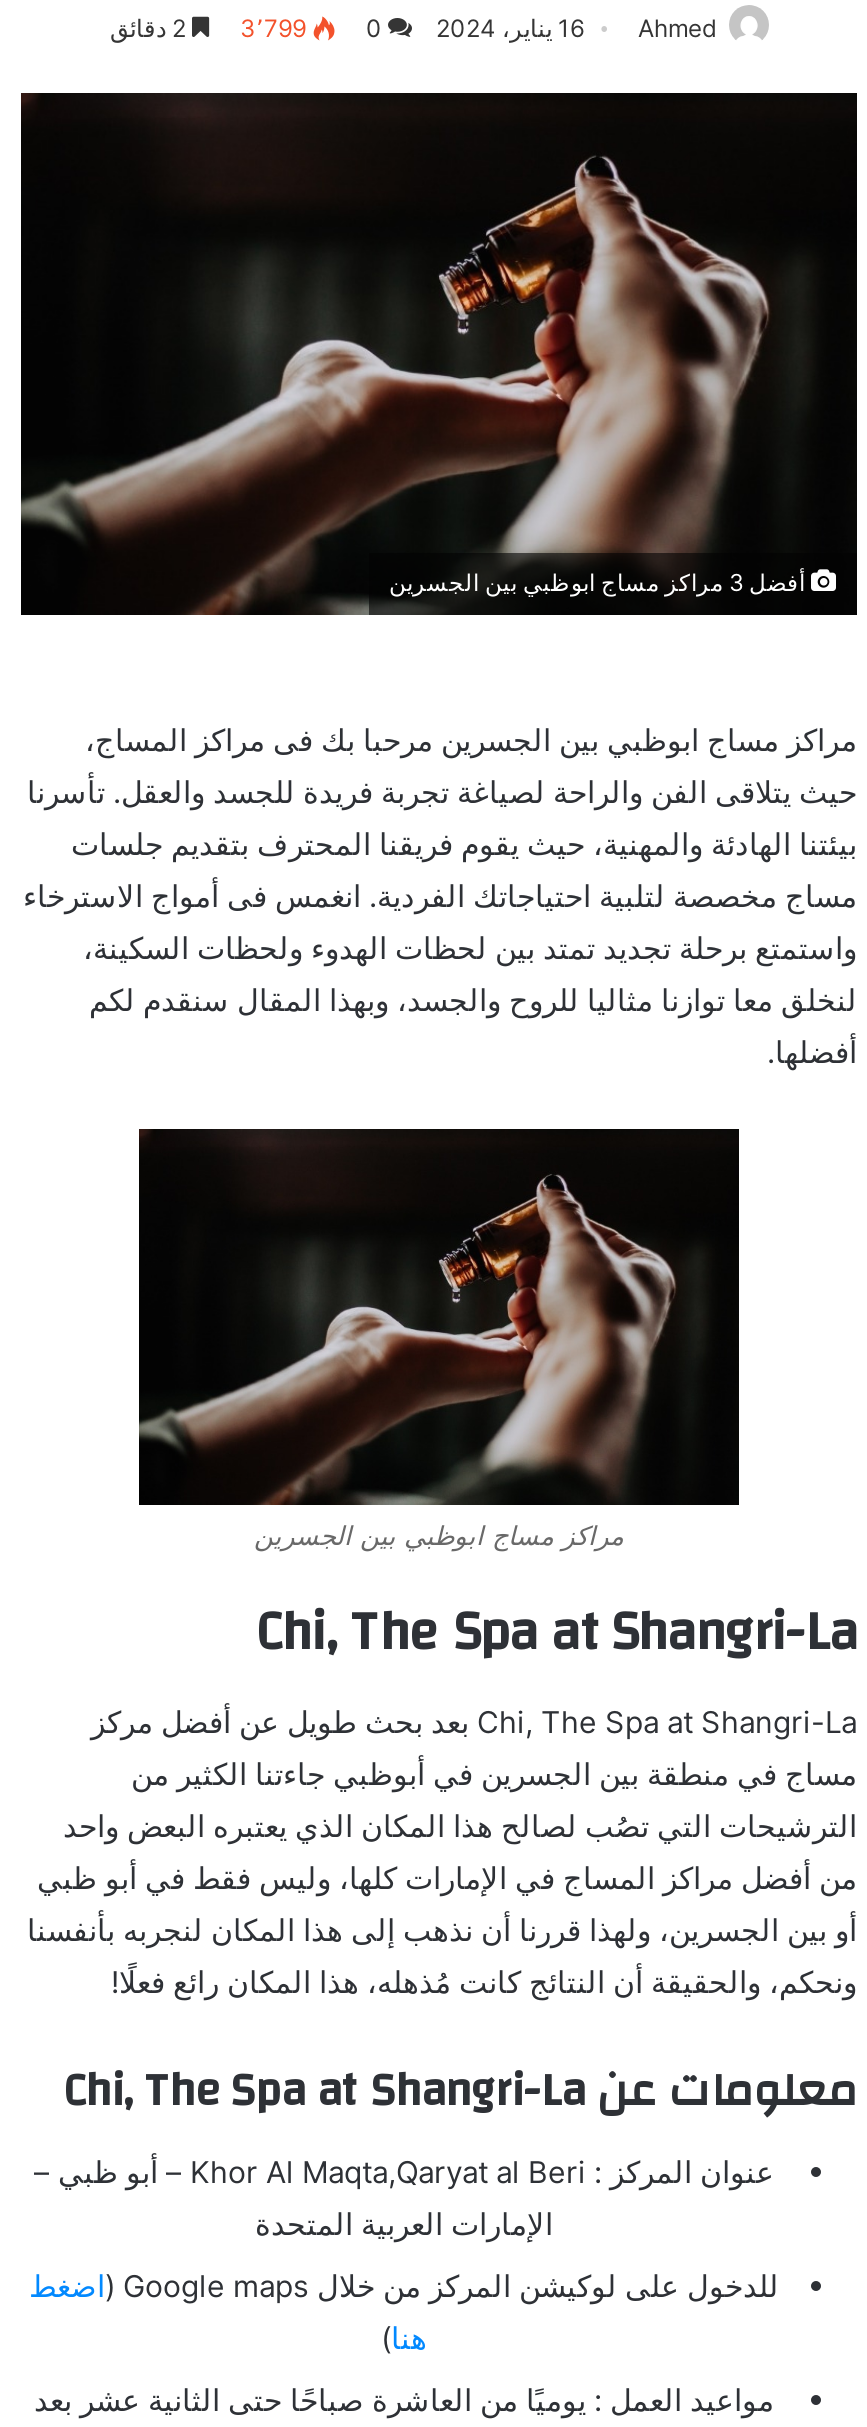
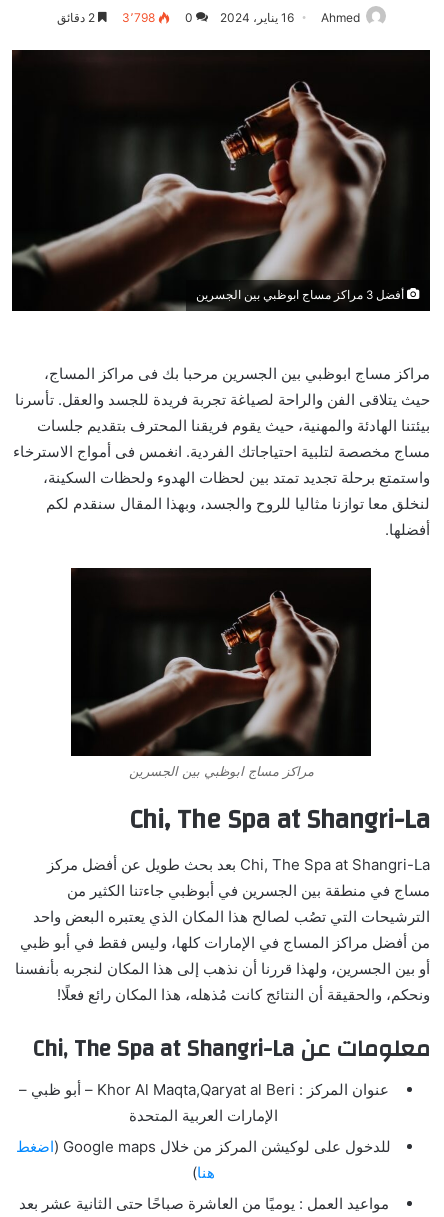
- 3٬799
+ 3٬798
